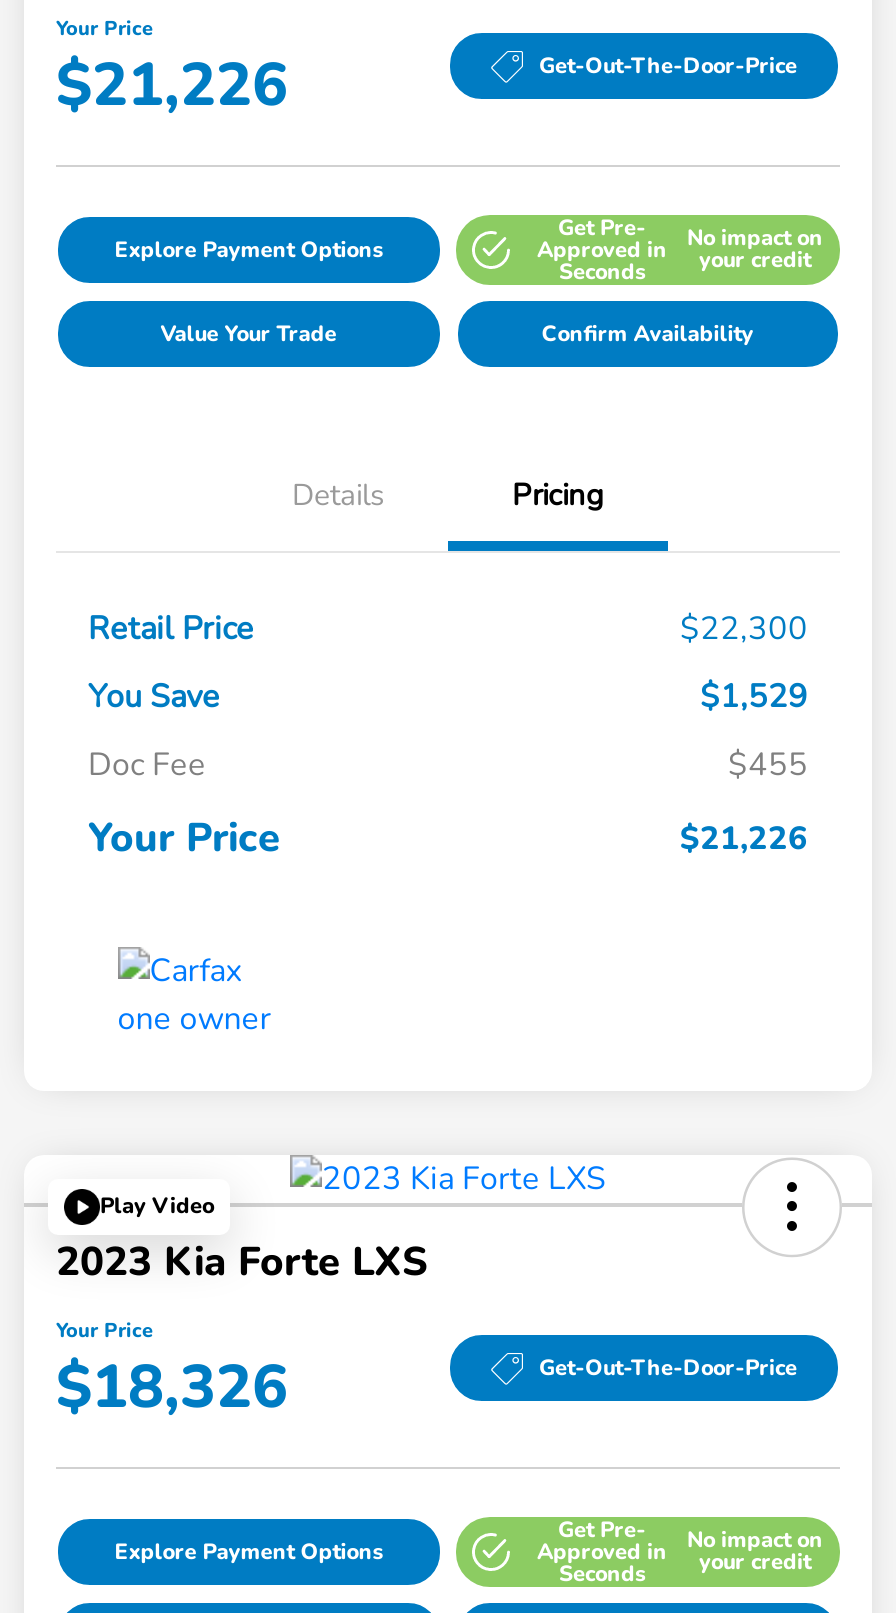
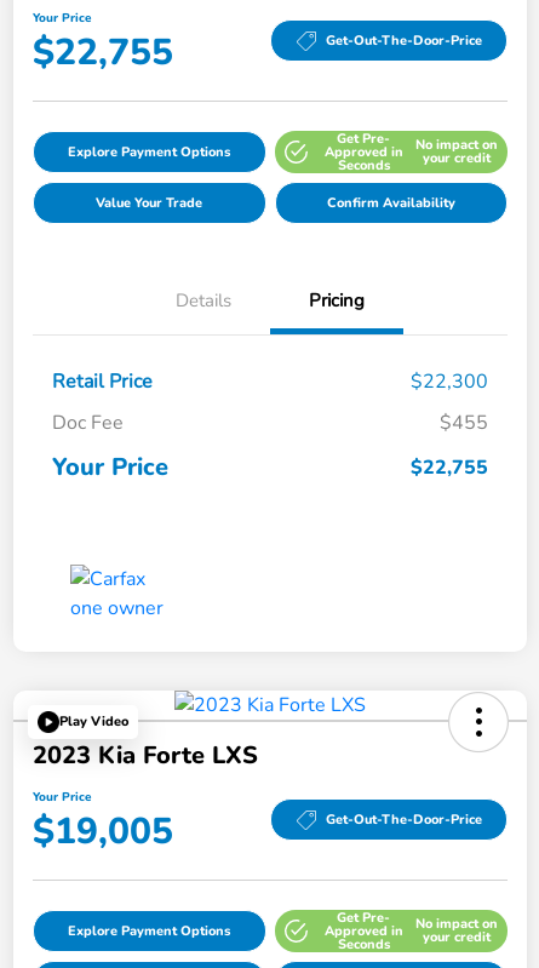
- $21,226
+ $22,755

- You Save
- $1,529

moved up: Doc Fee | $455 | Your Price

- $21,226
+ $22,755

- $18,326
+ $19,005
